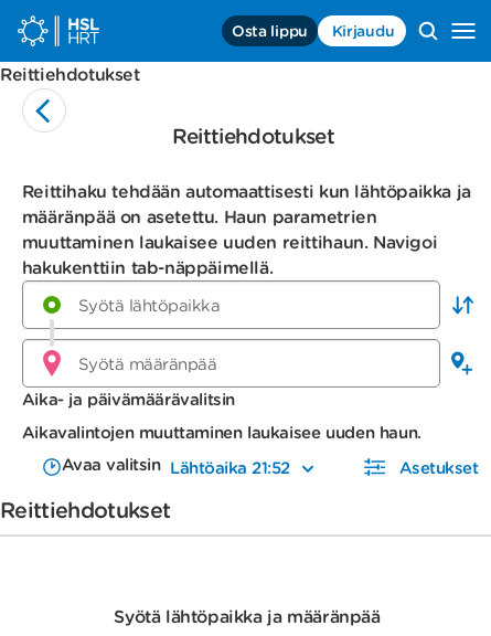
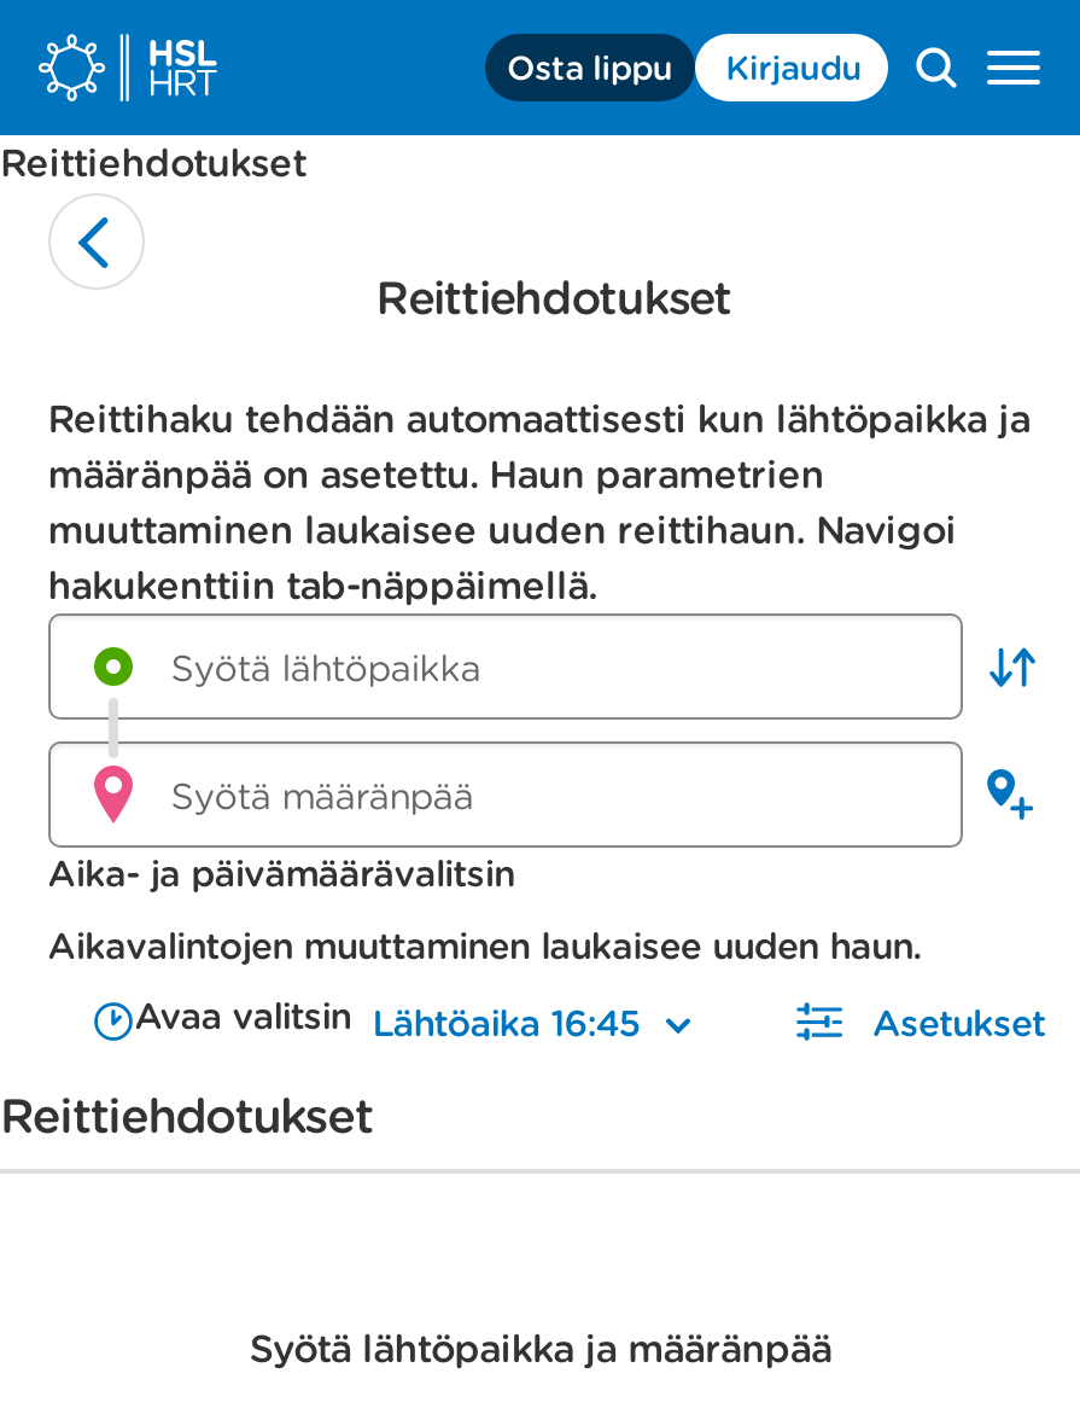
- Avaa valitsin Lähtöaika 21:52
+ Avaa valitsin Lähtöaika 16:45
